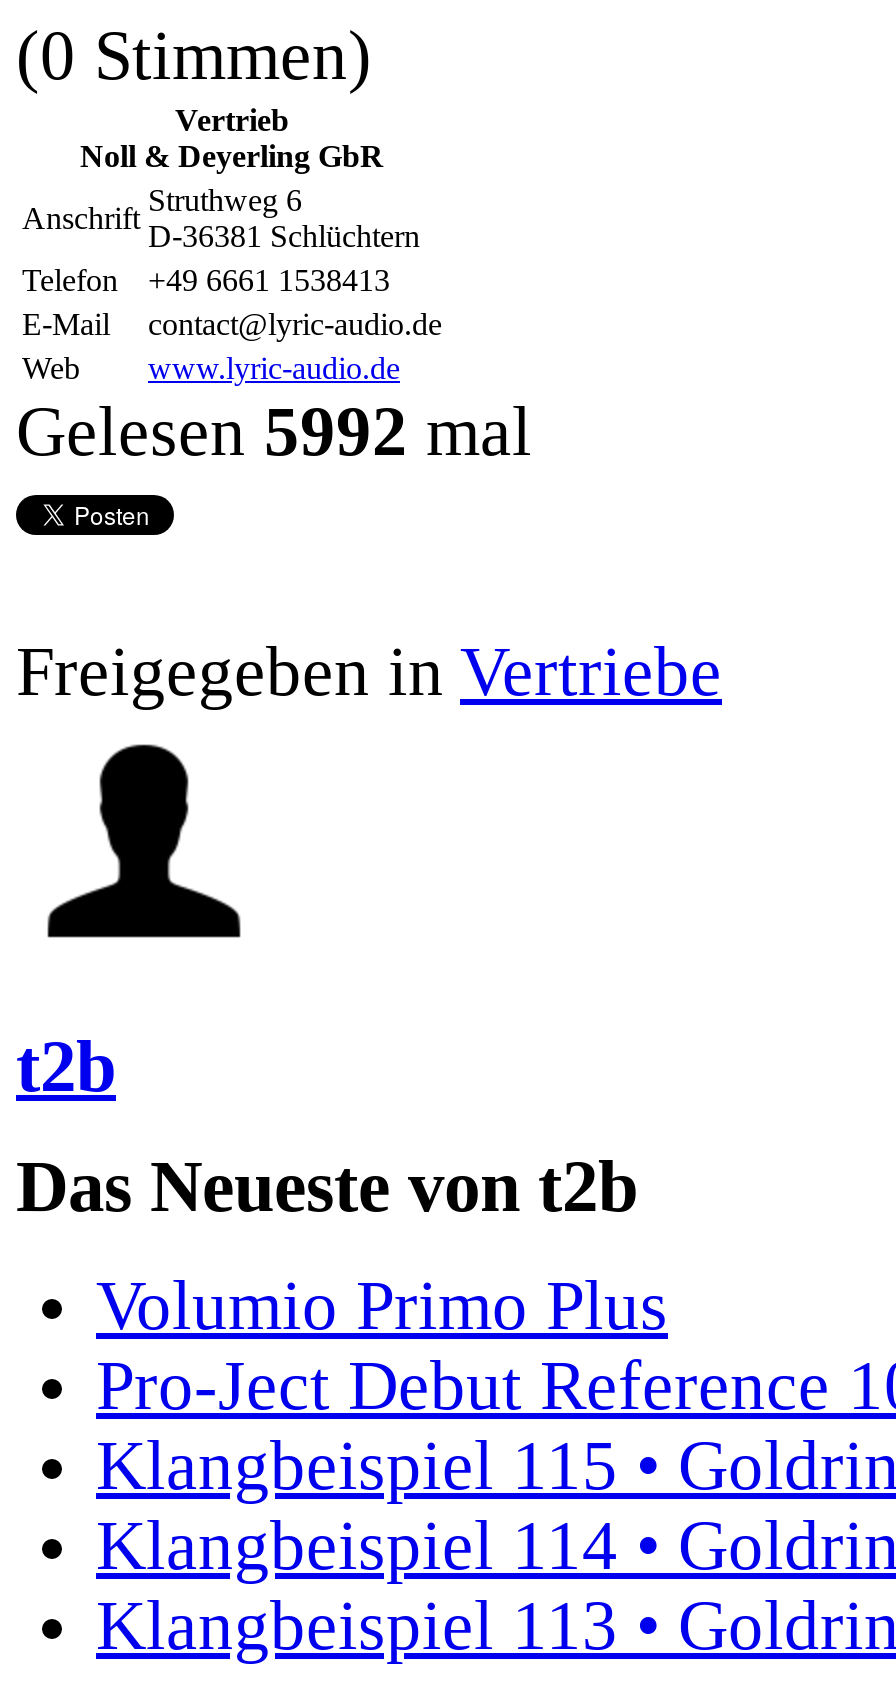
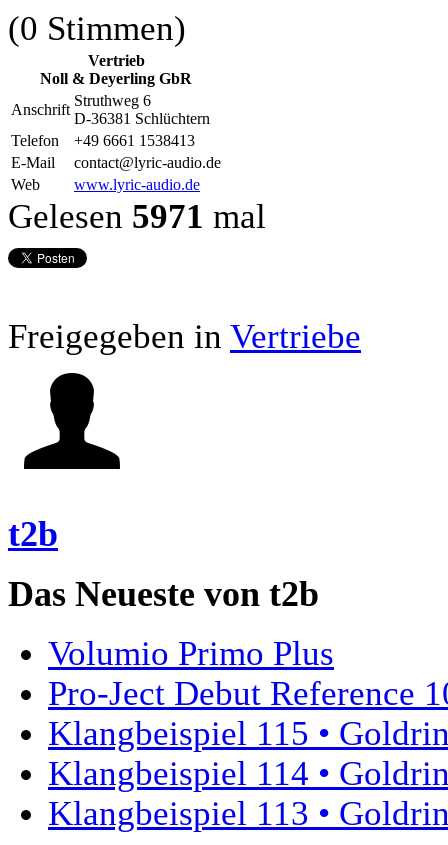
- Gelesen 5992 mal
+ Gelesen 5971 mal
